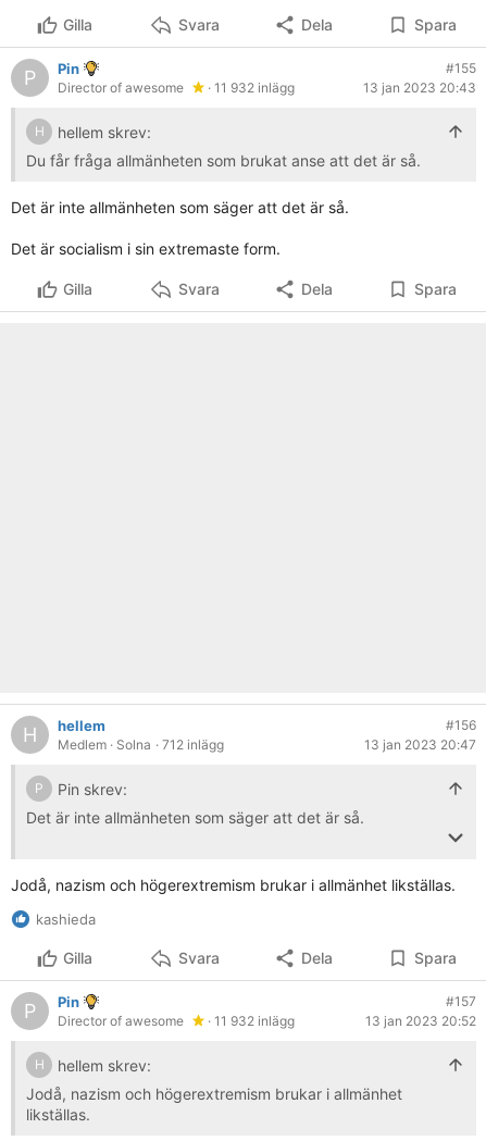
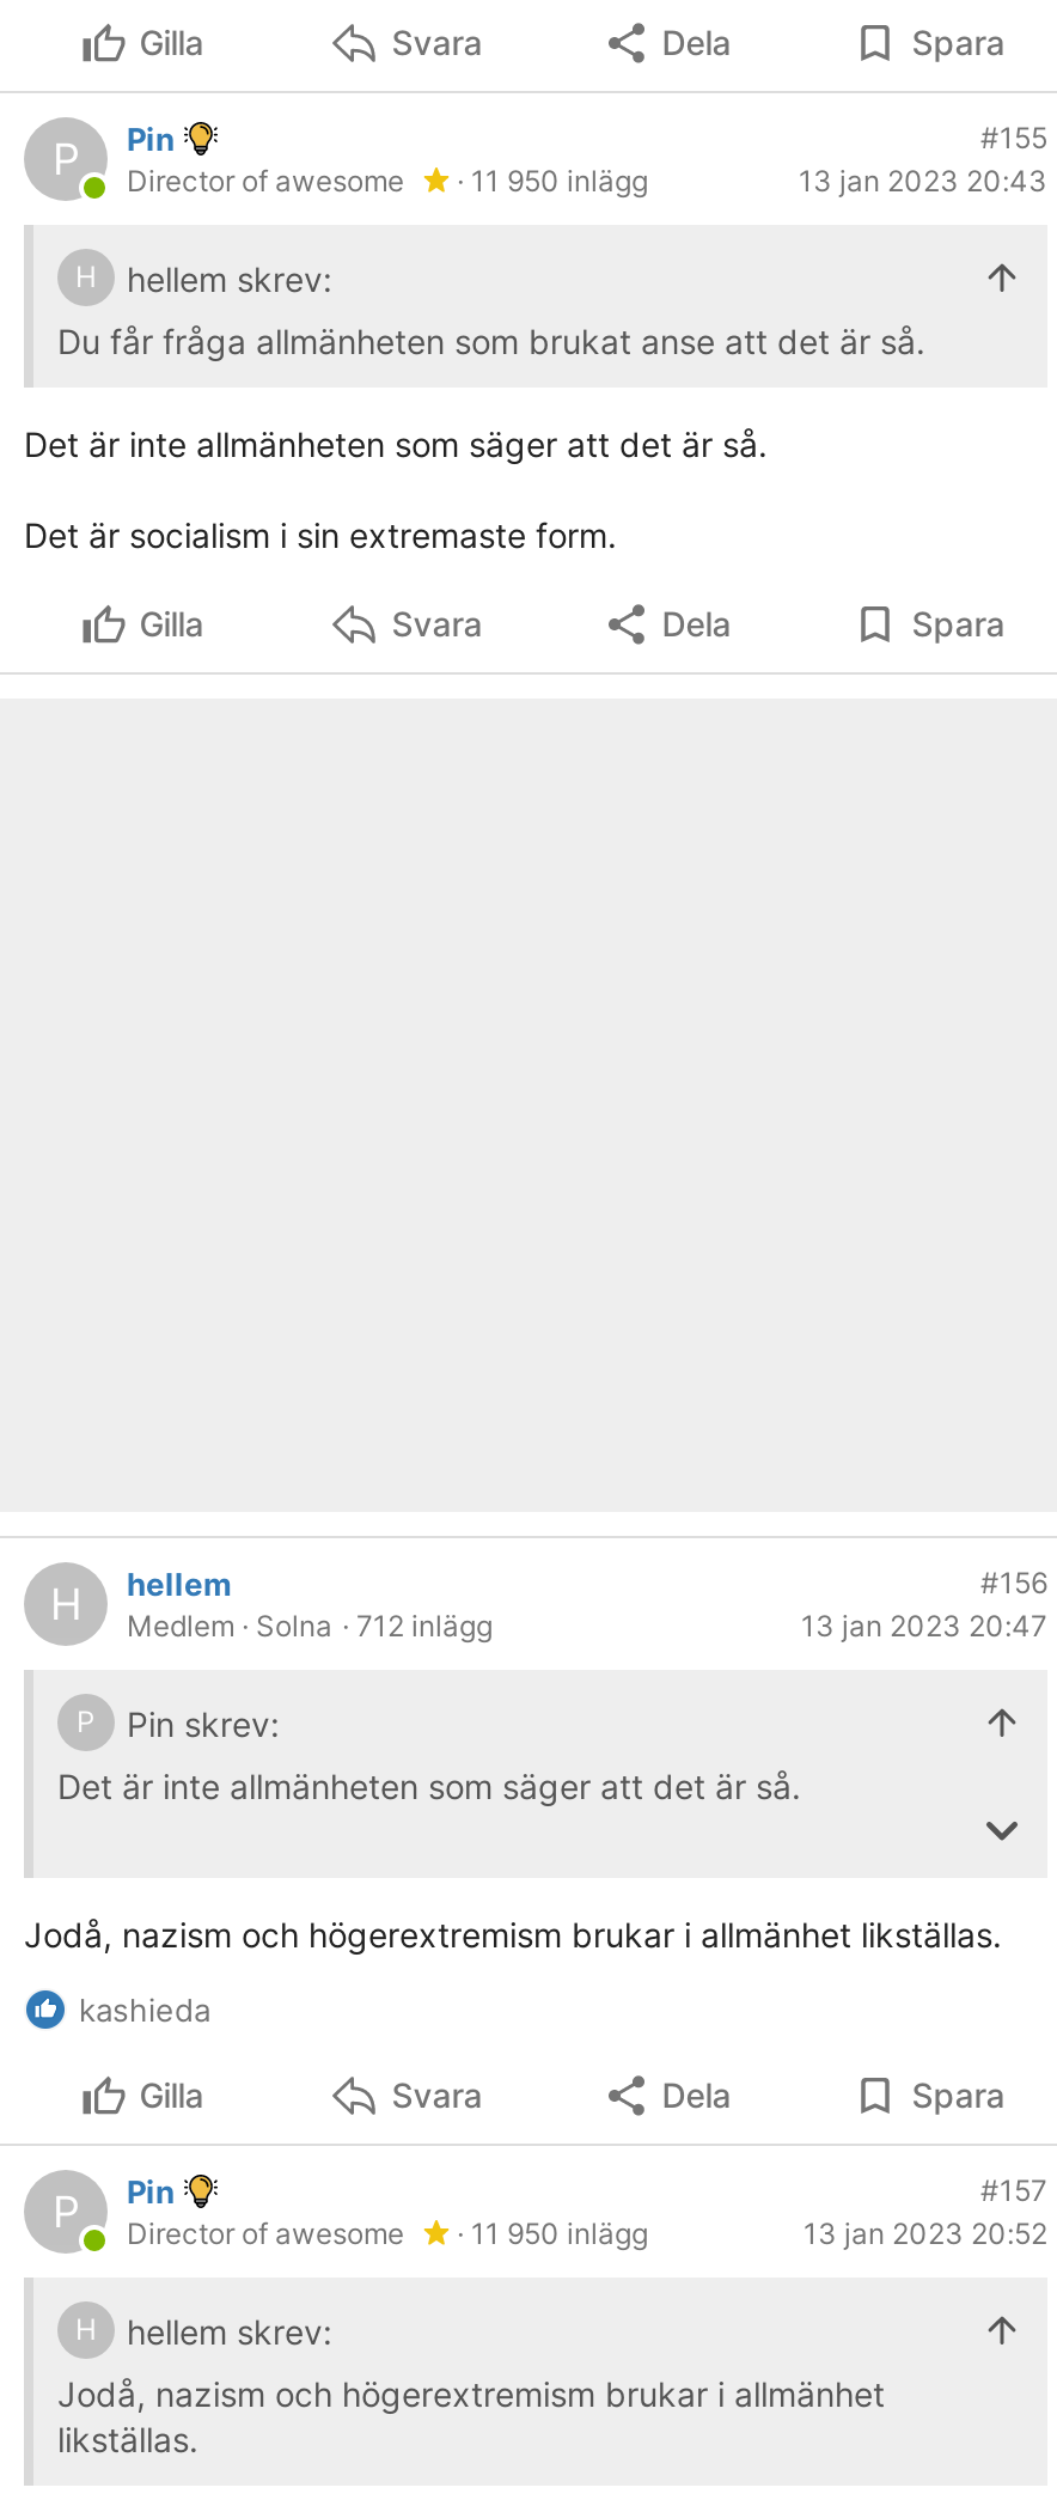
- P Director of awesome Pin · 11 932 inlägg
+ P Director of awesome Pin · 11 950 inlägg

- P Director of awesome Pin · 11 932 inlägg
+ P Director of awesome Pin · 11 950 inlägg
